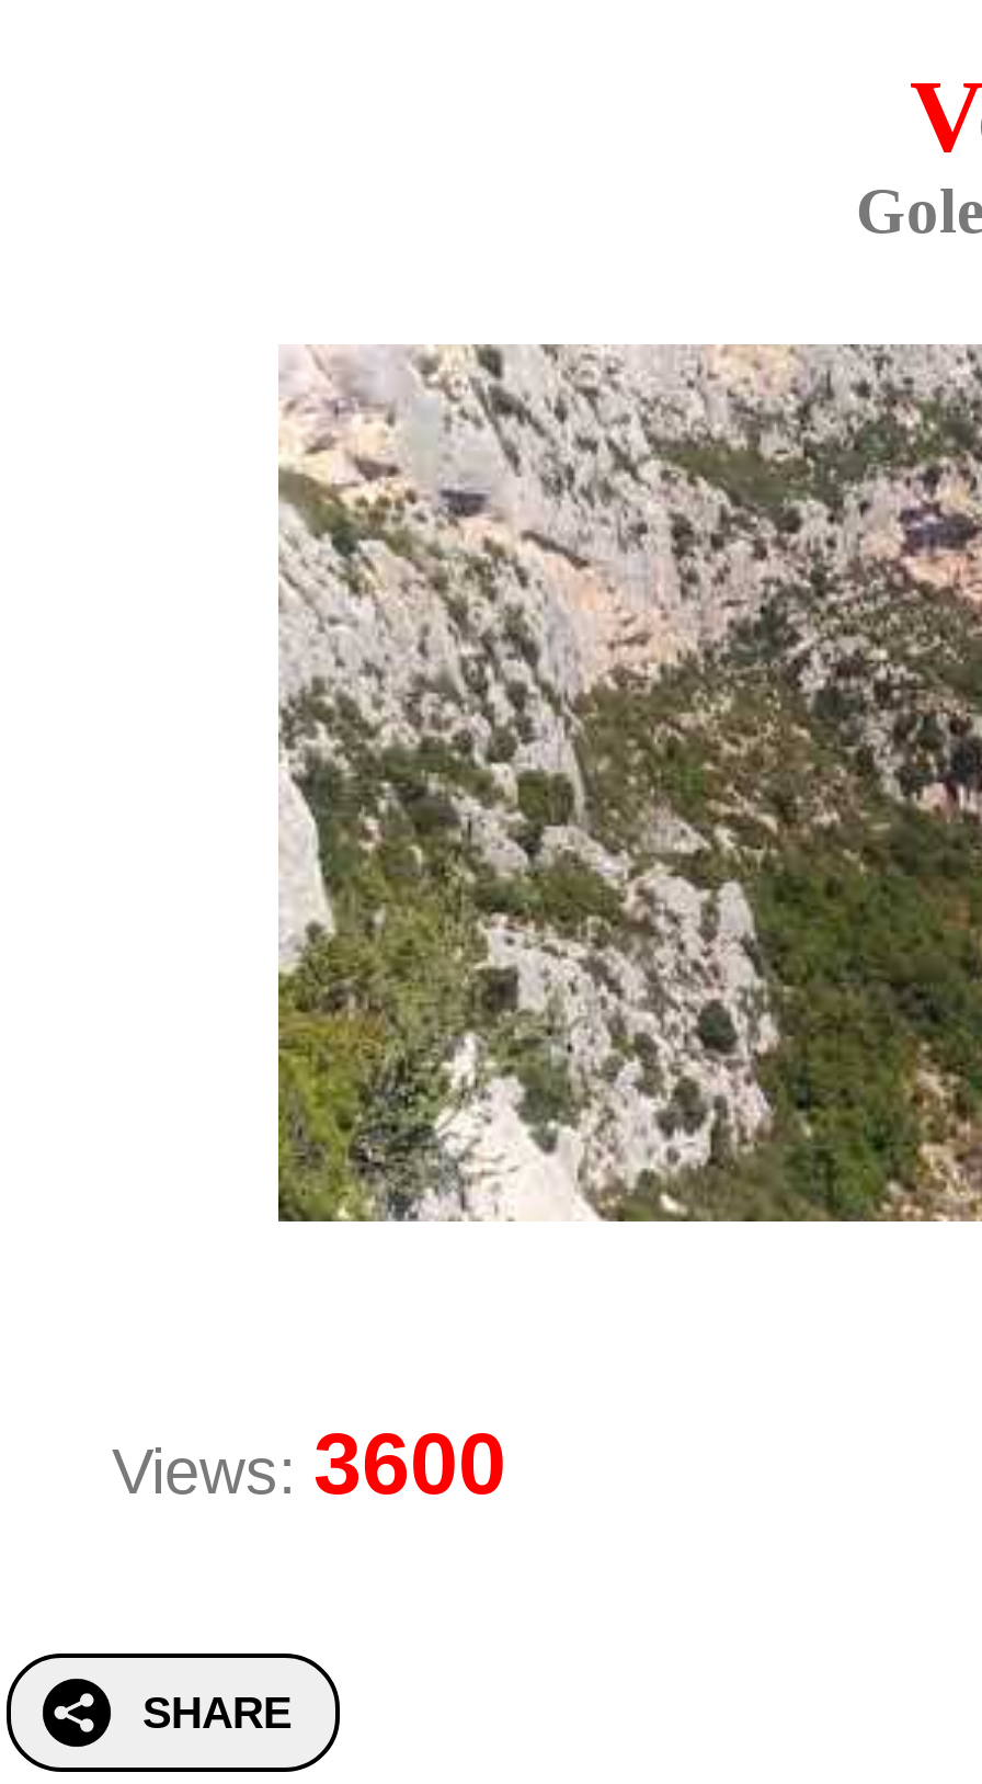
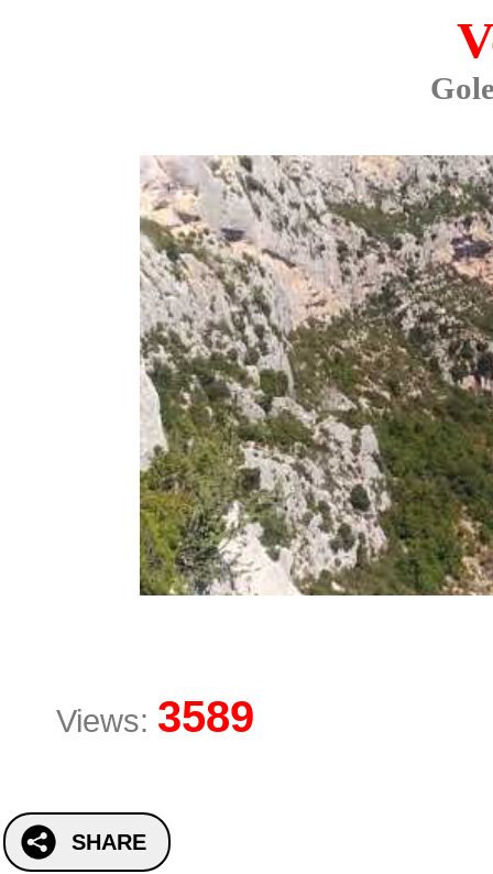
- Views: 3600
+ Views: 3589
